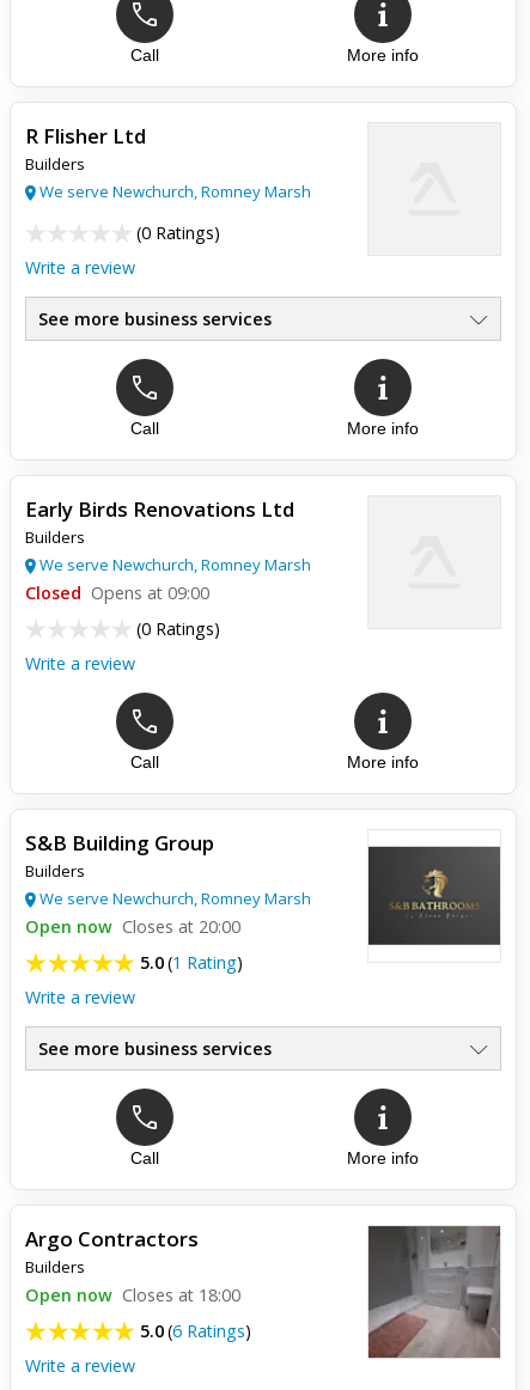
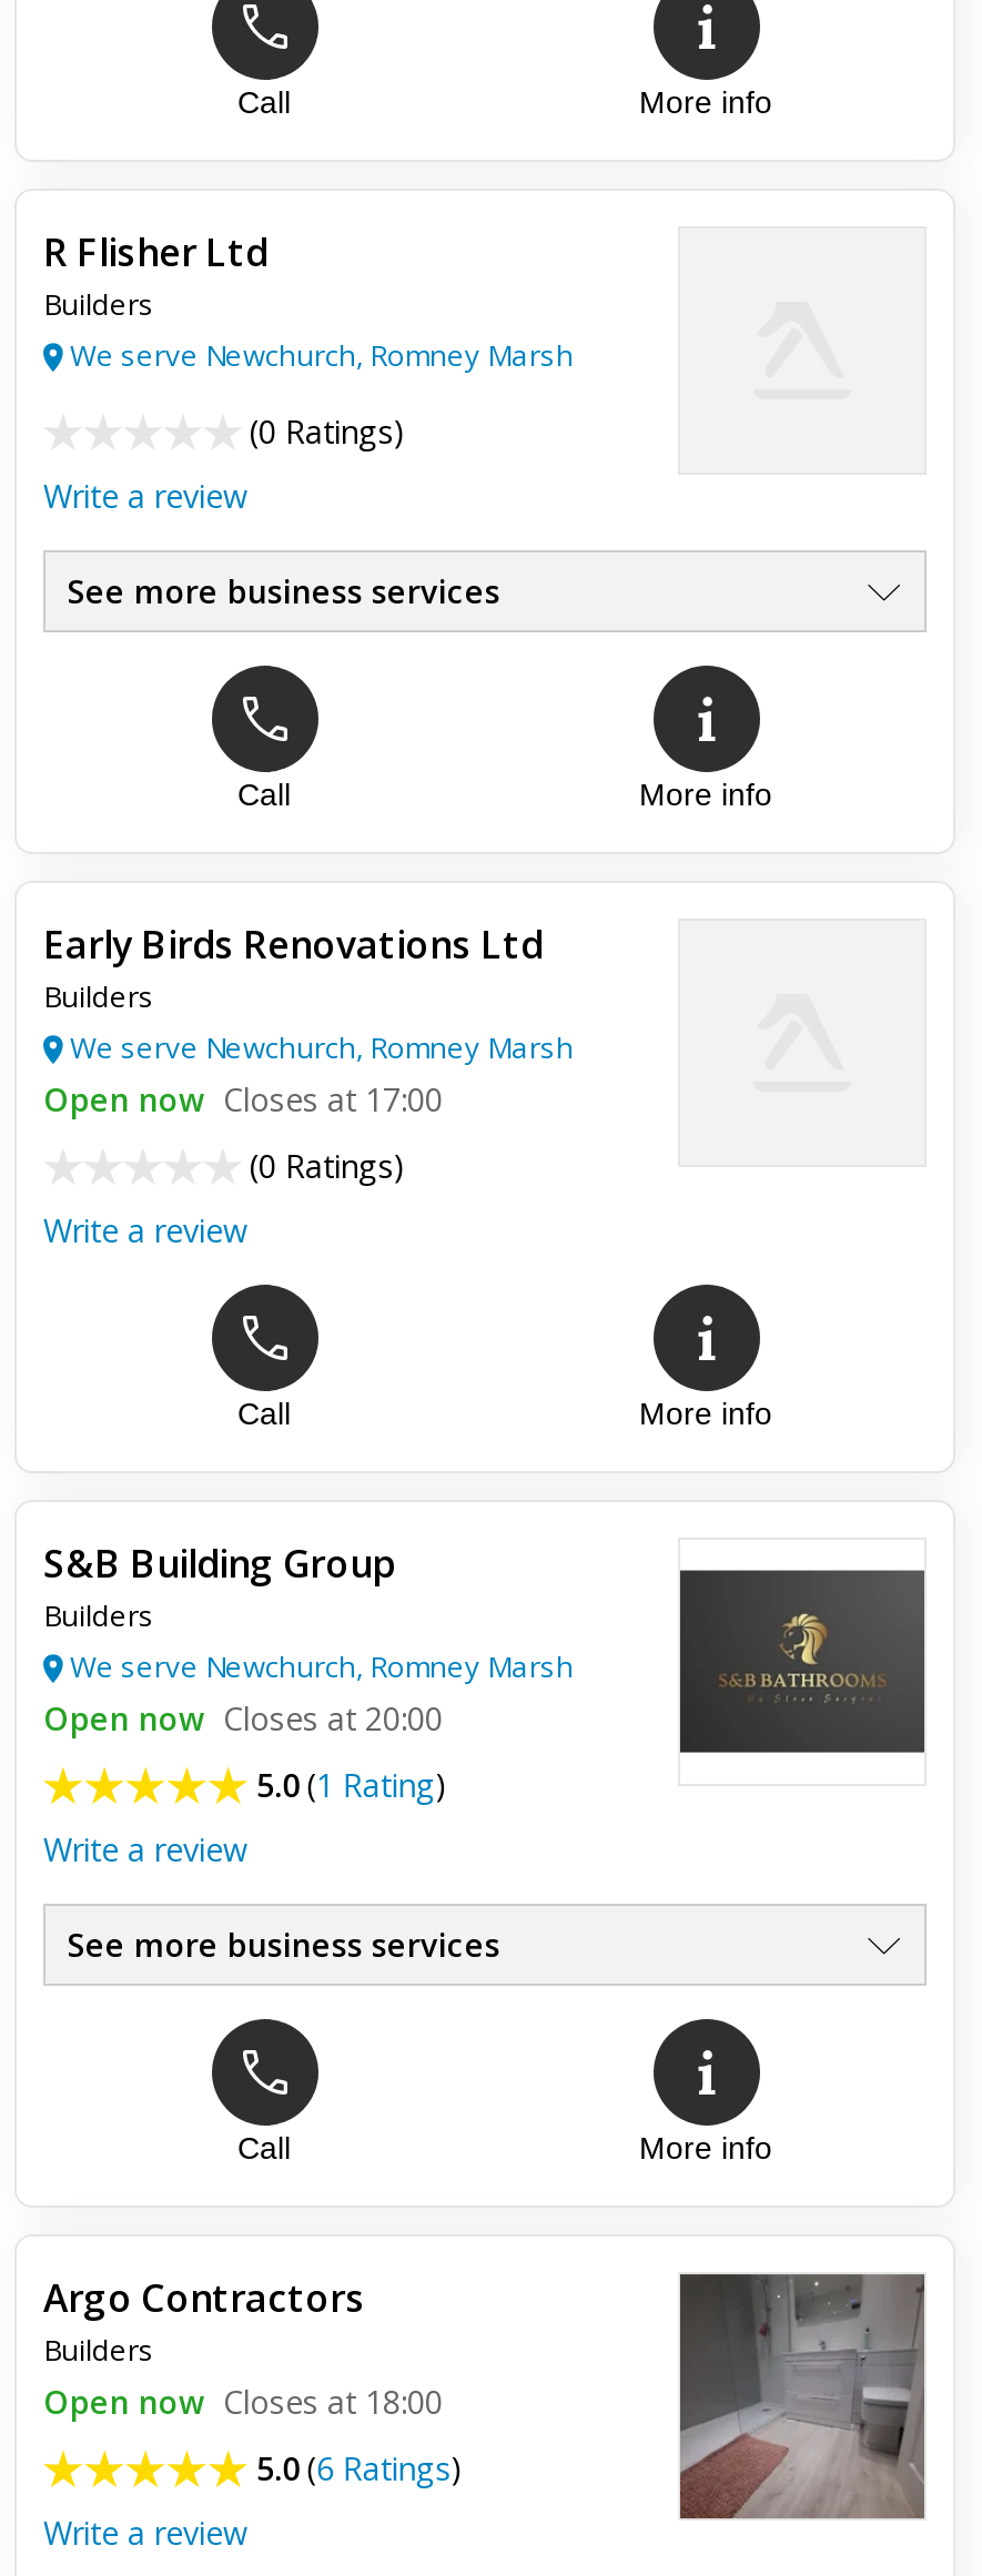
- Closed Opens at 09:00
+ Open now Closes at 17:00
